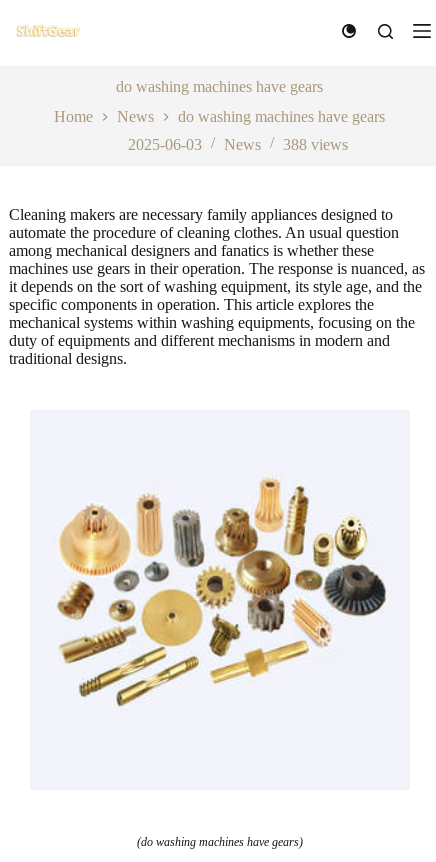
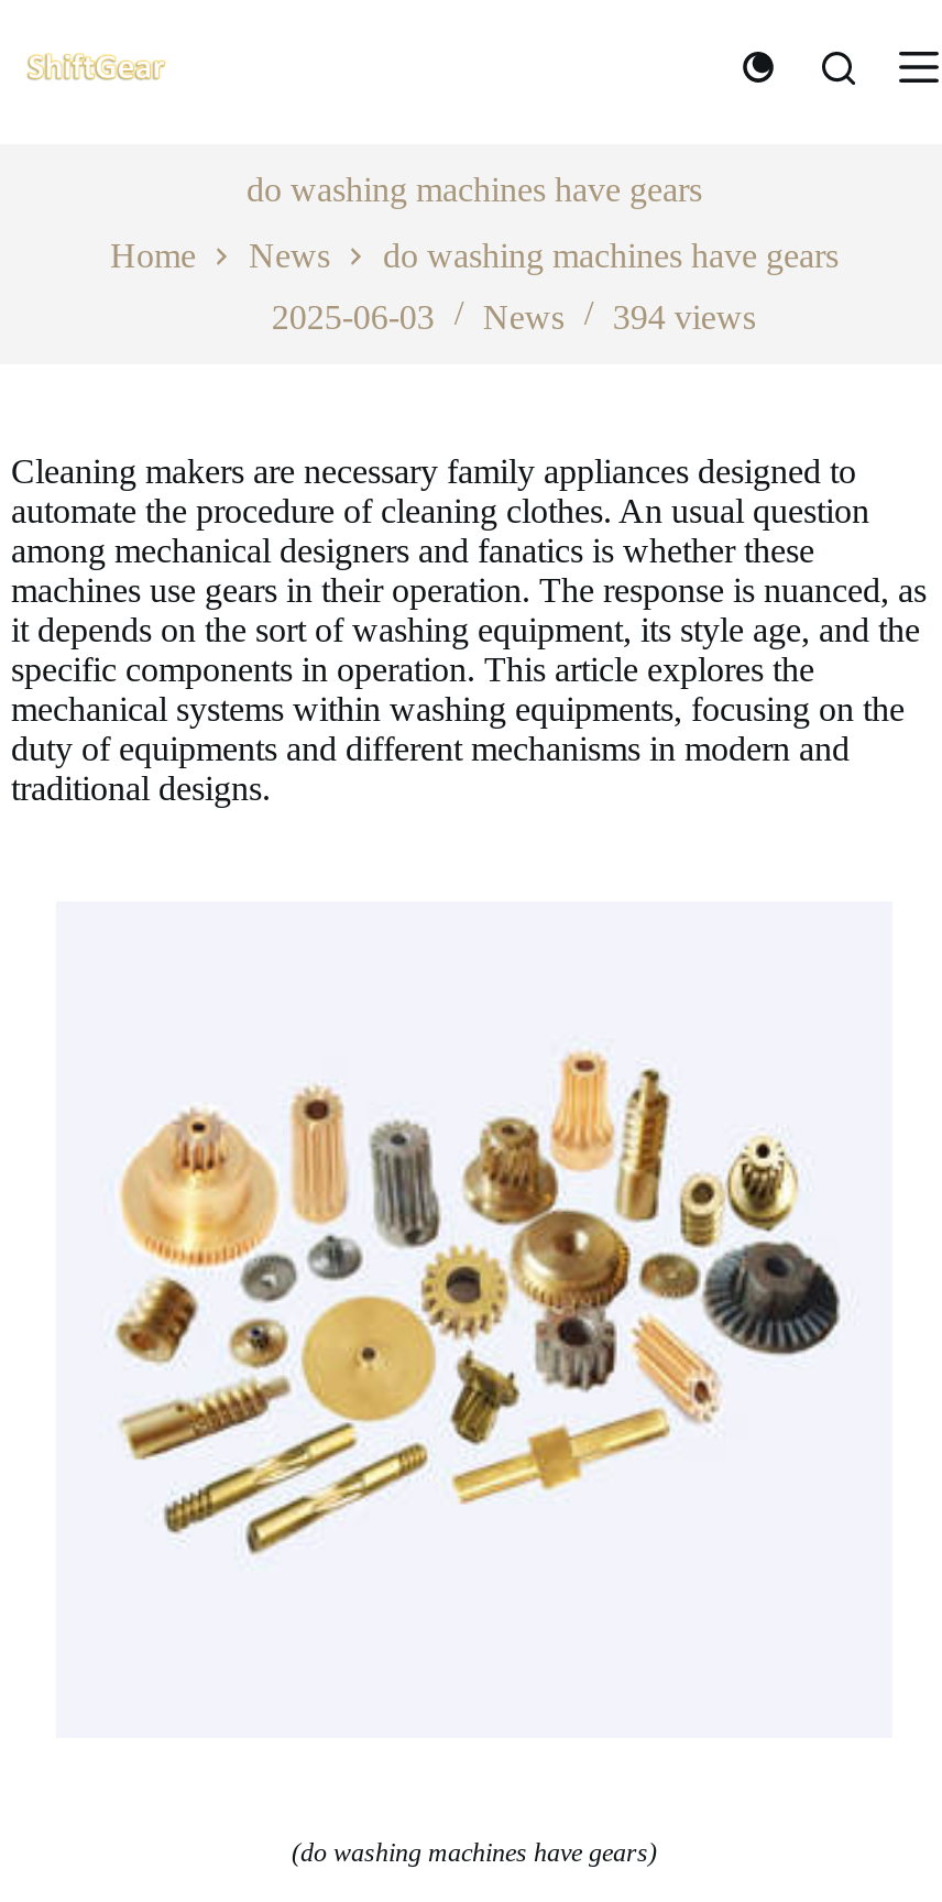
- 2025-06-03 News 388 views
+ 2025-06-03 News 394 views
